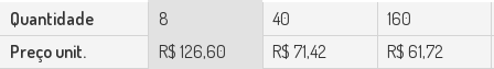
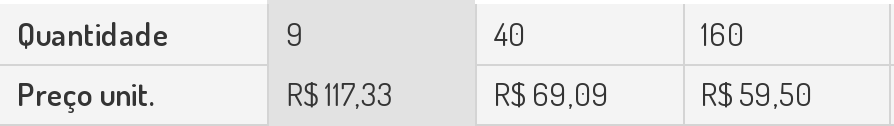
- 8
+ 9

- R$ 126,60
+ R$ 117,33

- R$ 71,42
+ R$ 69,09

- R$ 61,72
+ R$ 59,50
